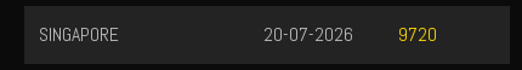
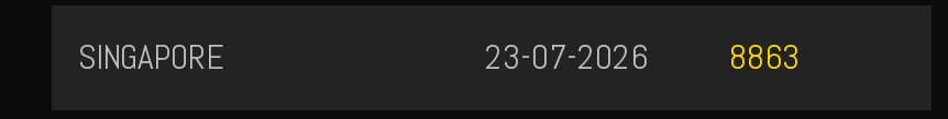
- 20-07-2026
+ 23-07-2026

- 9720
+ 8863
